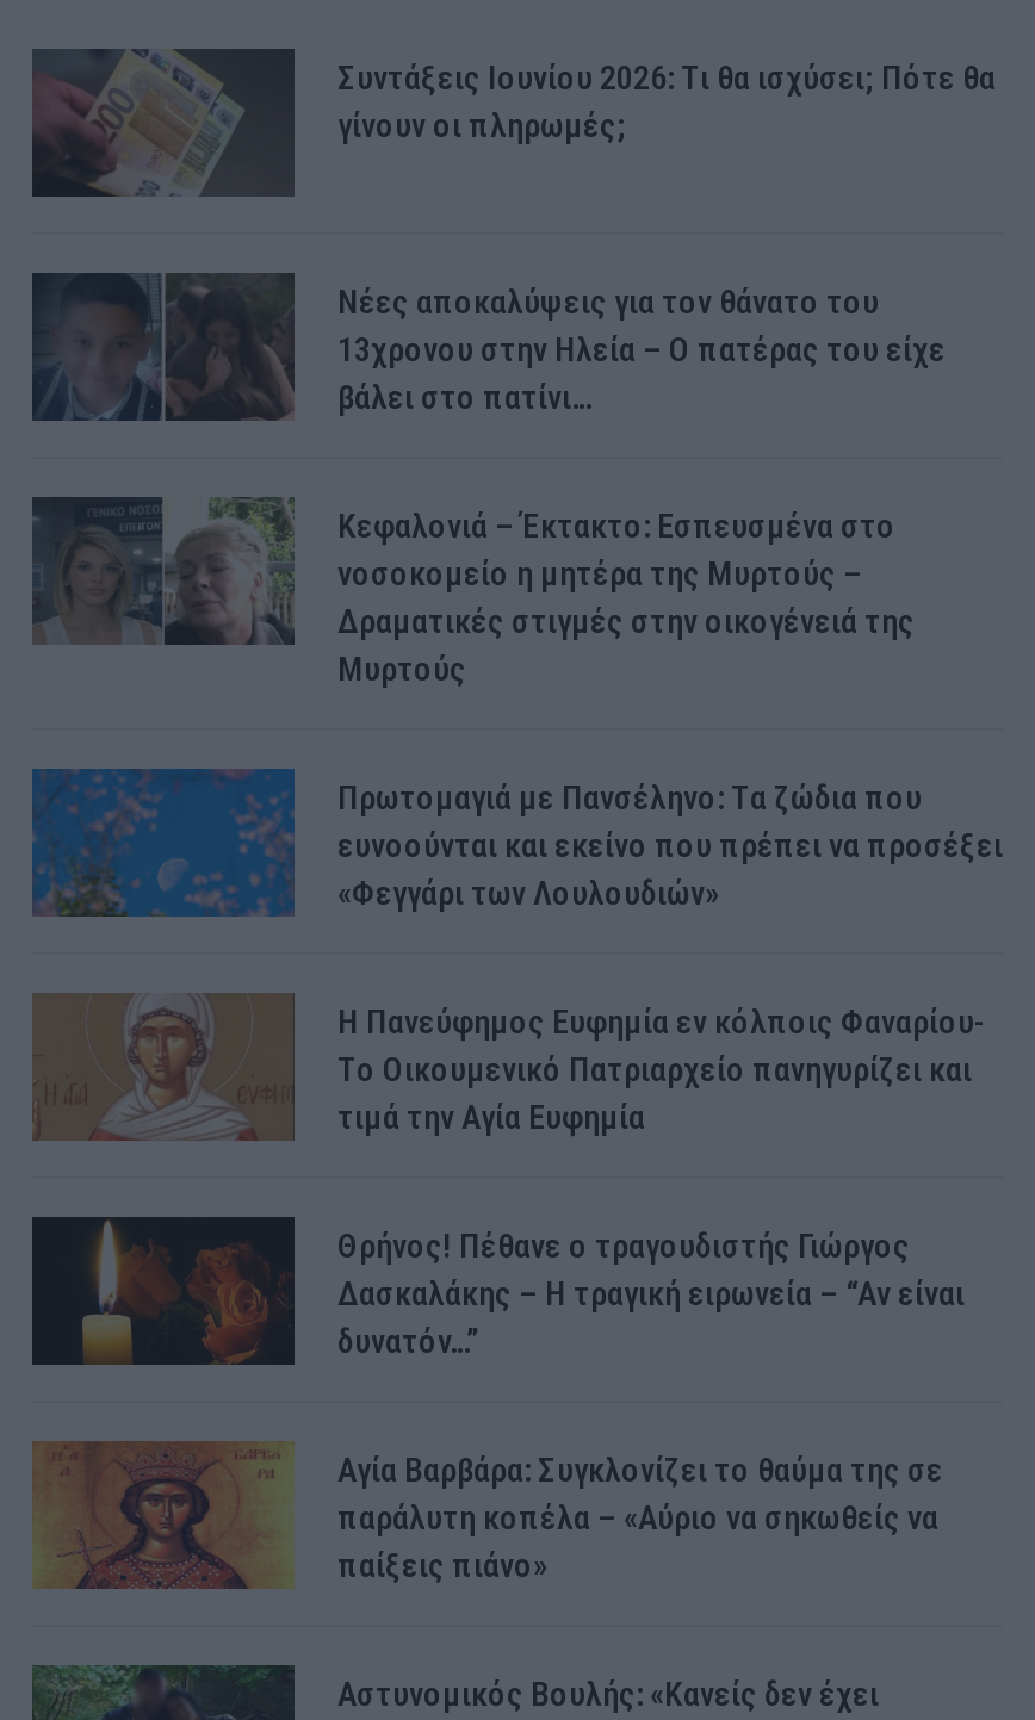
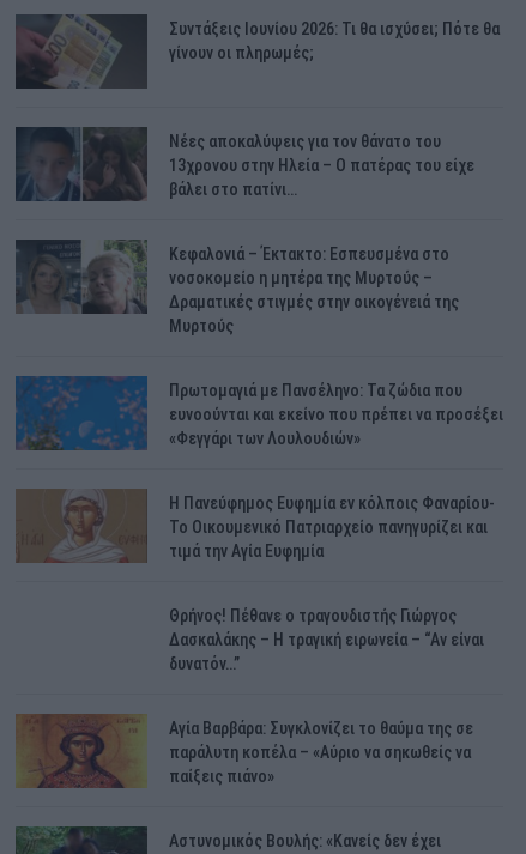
- [image]
